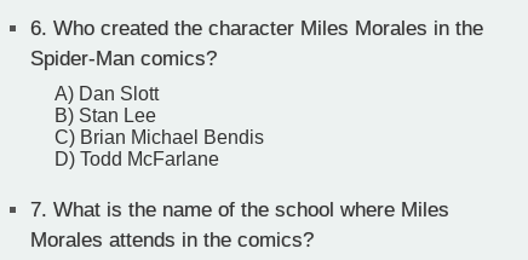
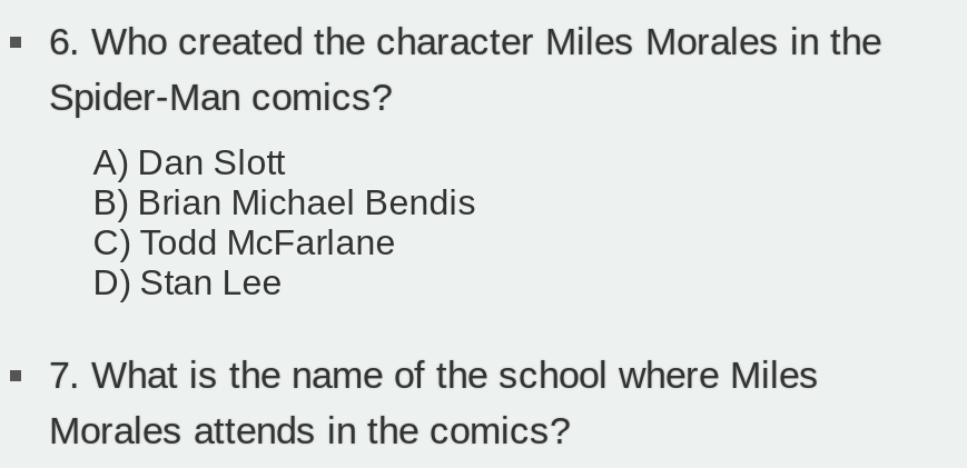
- B) Stan Lee
- C) Brian Michael Bendis
- D) Todd McFarlane
+ B) Brian Michael Bendis
+ C) Todd McFarlane
+ D) Stan Lee
